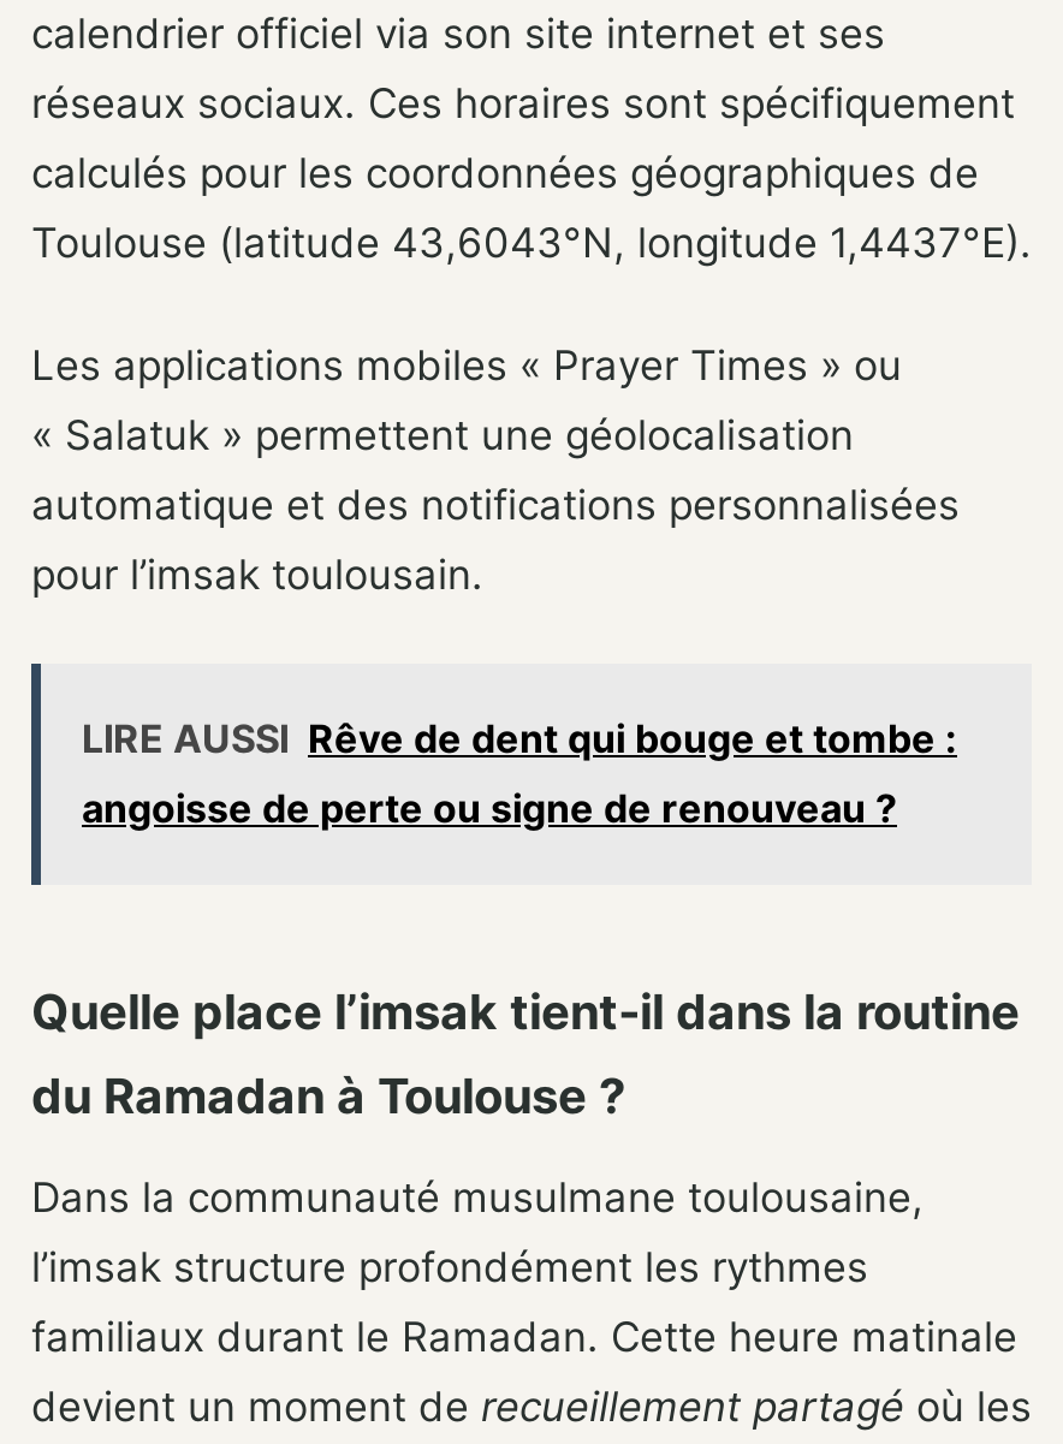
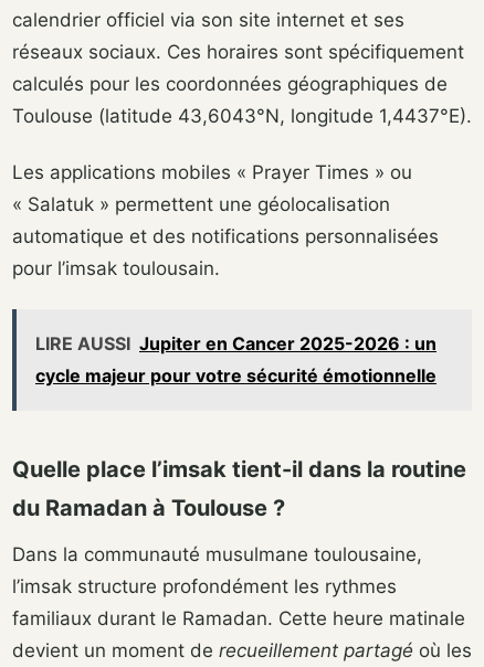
- LIRE AUSSI Rêve de dent qui bouge et tombe :
- angoisse de perte ou signe de renouveau ?
+ LIRE AUSSI Jupiter en Cancer 2025-2026 : un
+ cycle majeur pour votre sécurité émotionnelle
